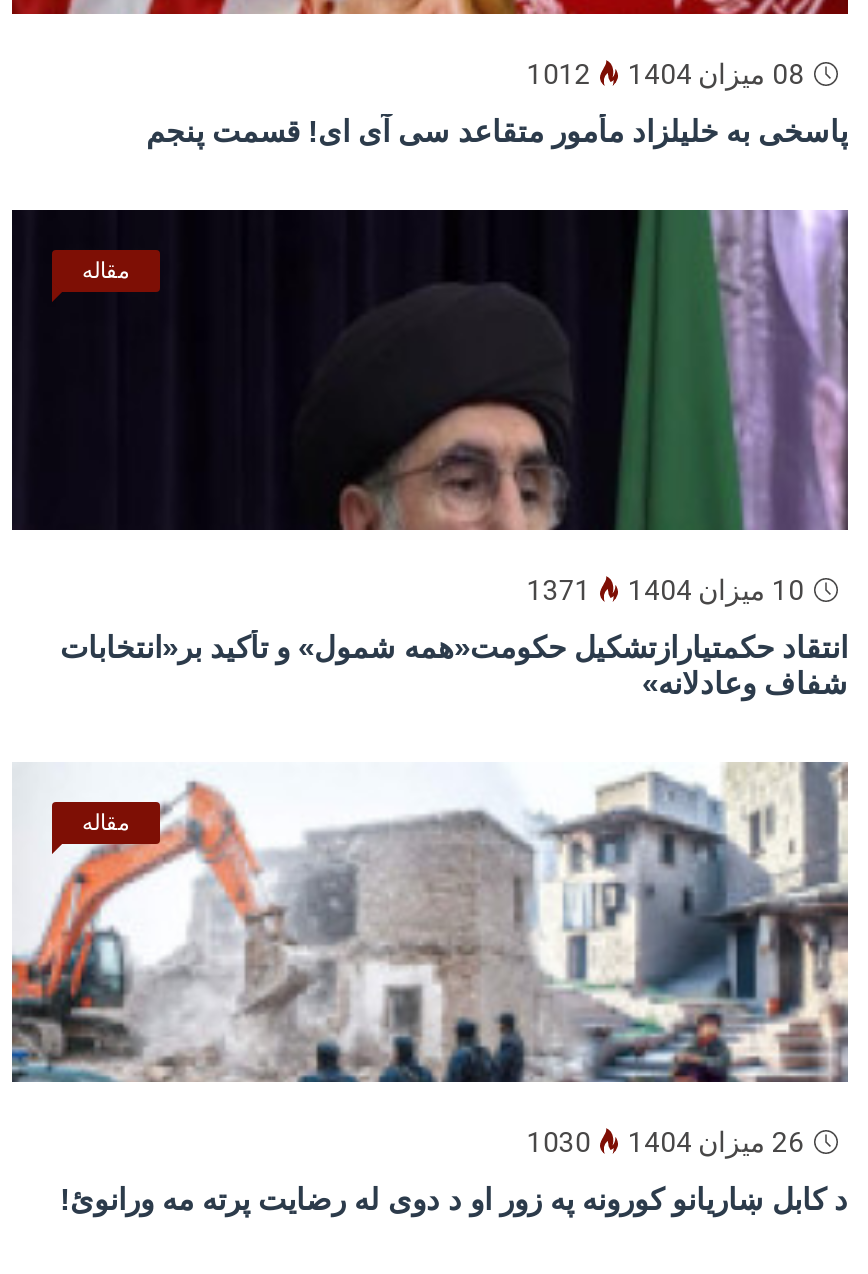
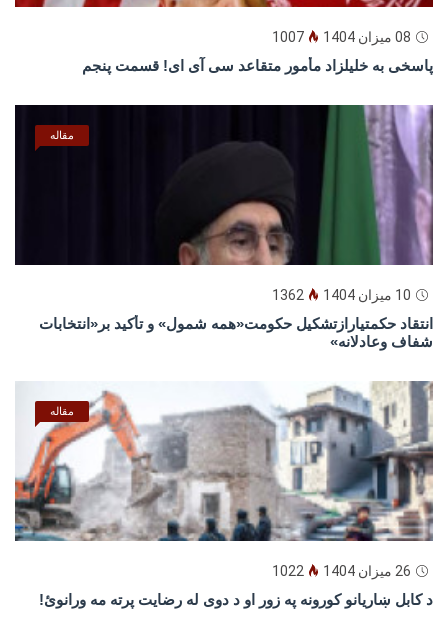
- 1012
+ 1007

- 1371
+ 1362

- 1030
+ 1022
